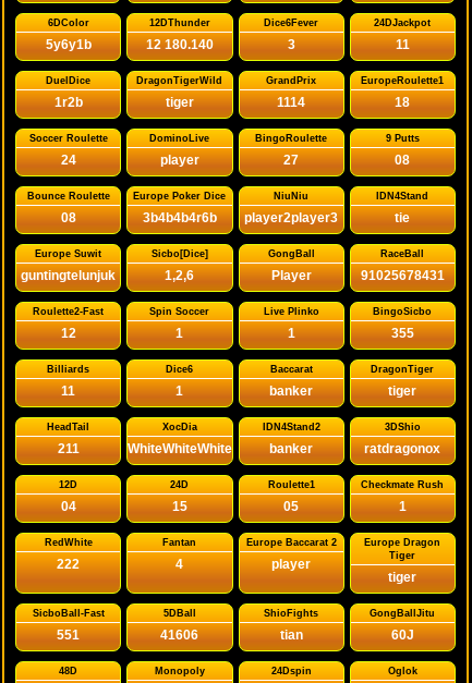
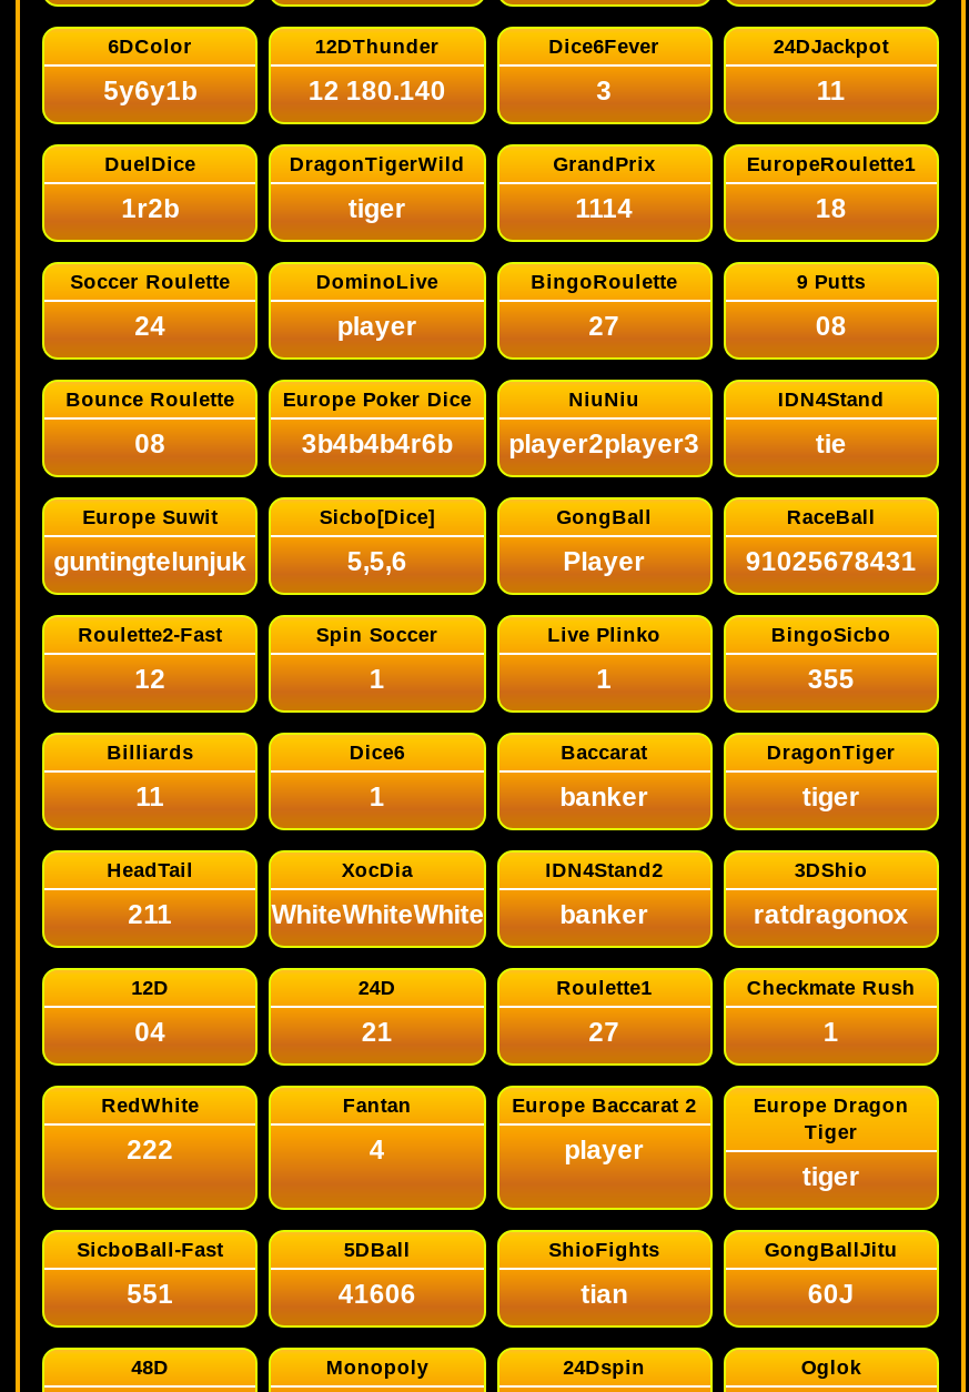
- 1,2,6
+ 5,5,6

- 15
+ 21

- 05
+ 27
